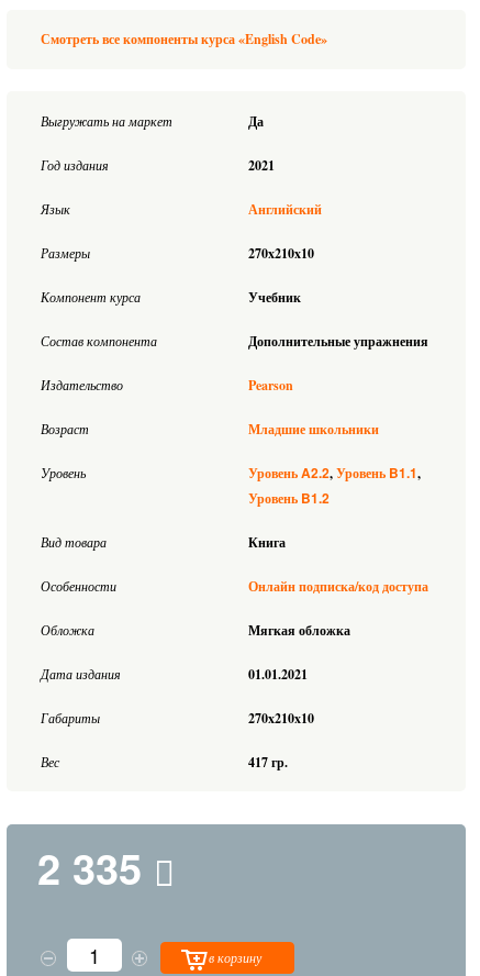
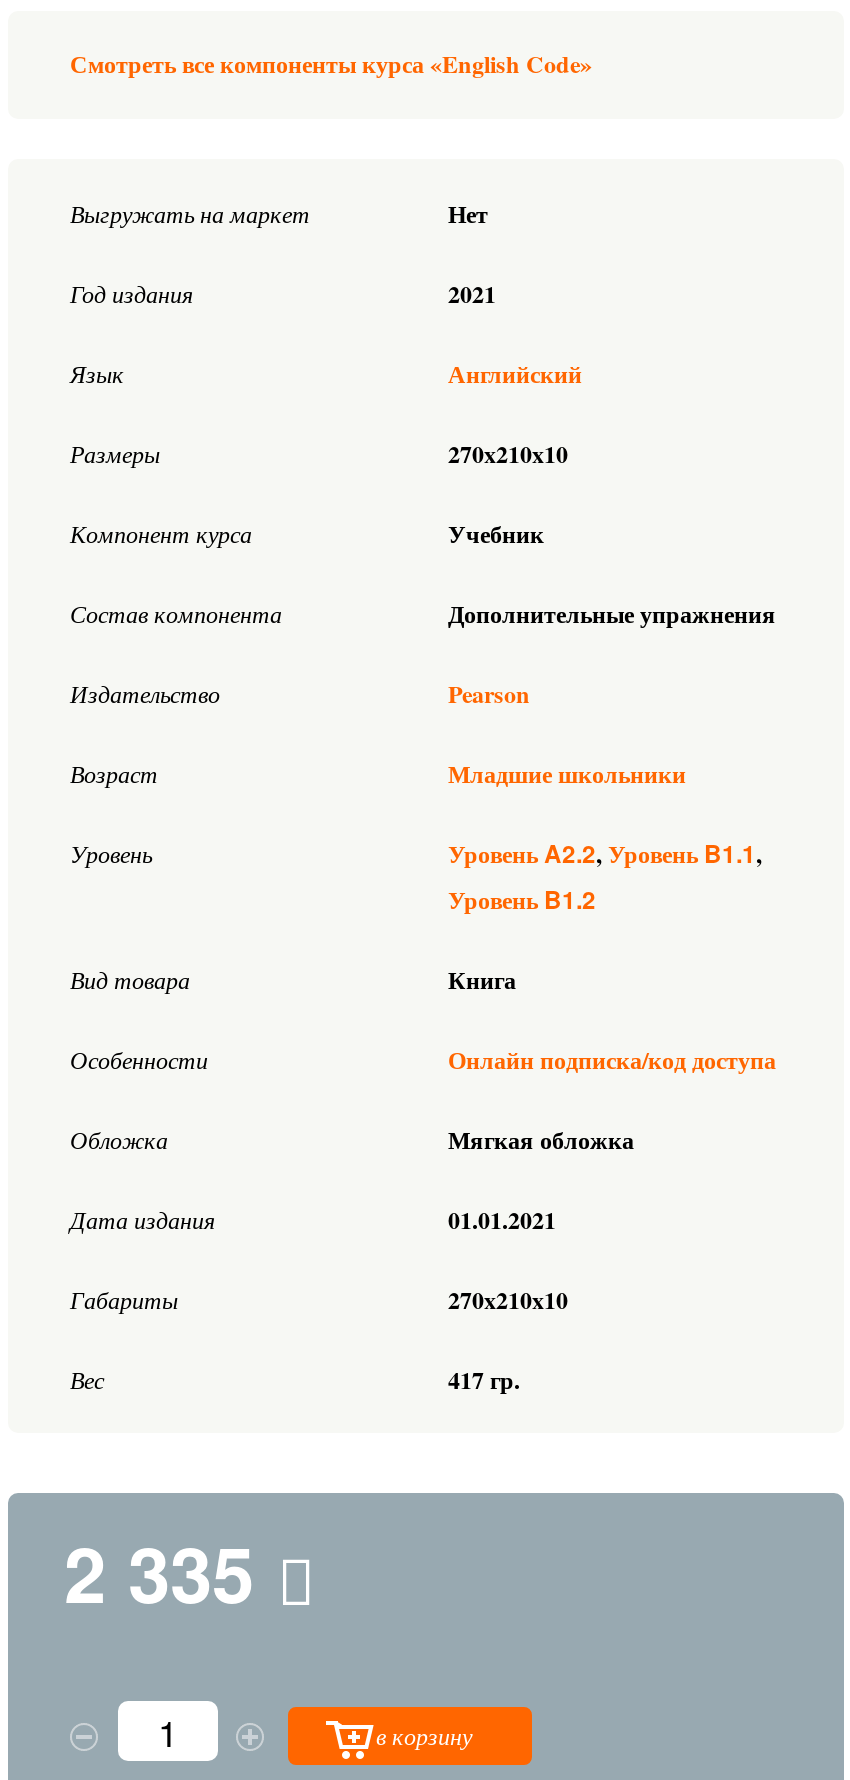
- Да
+ Нет
